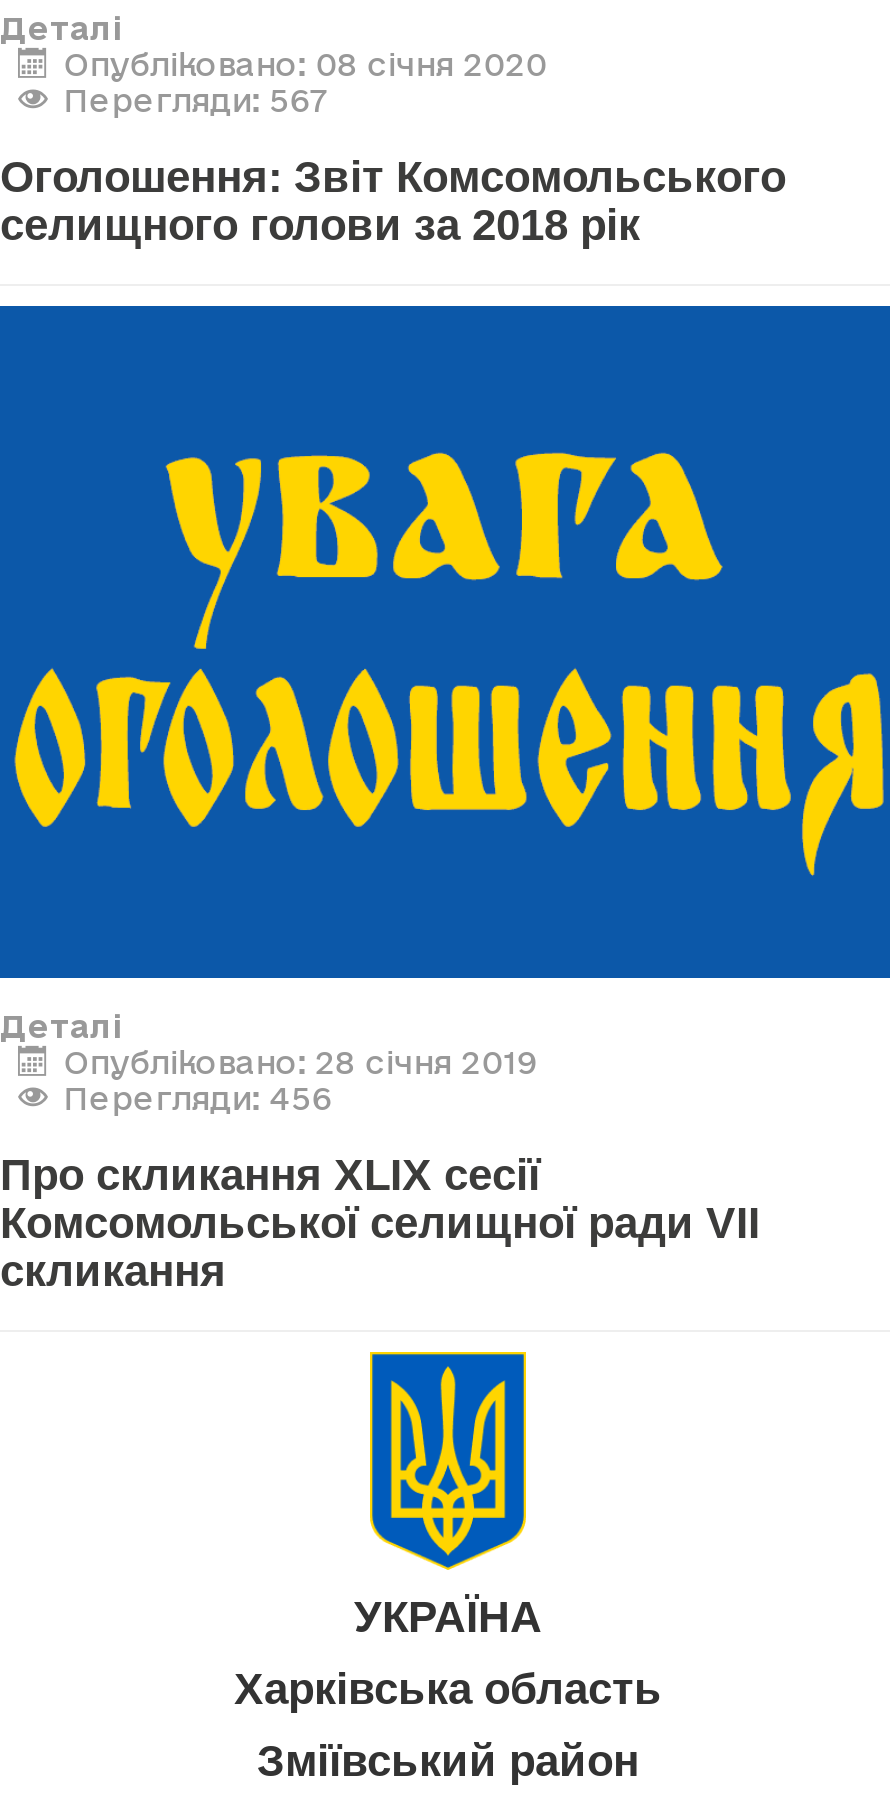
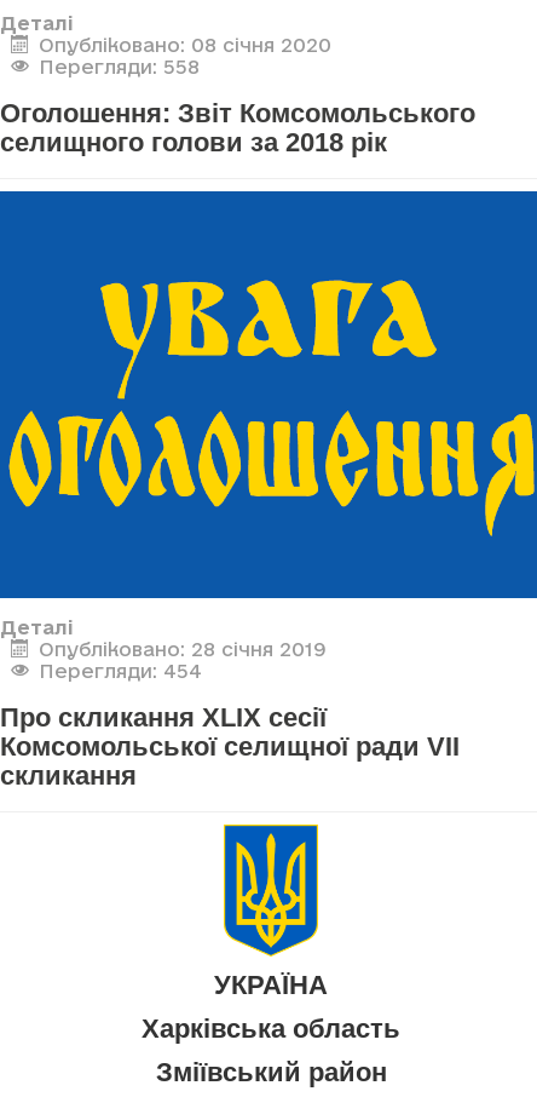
- Перегляди: 567
+ Перегляди: 558

- Перегляди: 456
+ Перегляди: 454
